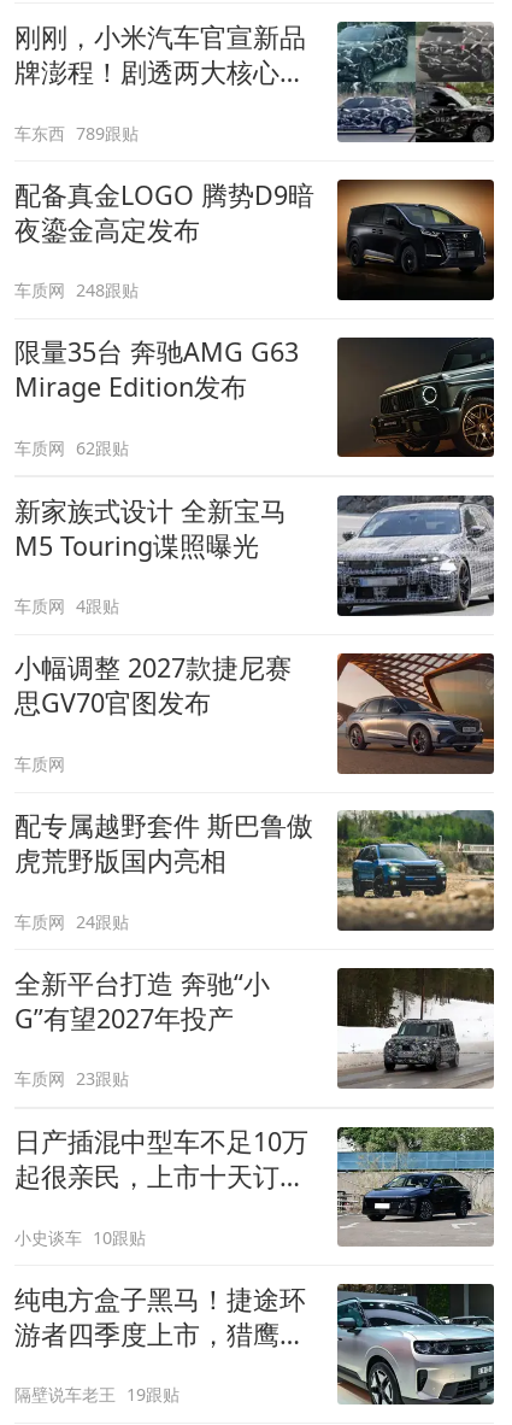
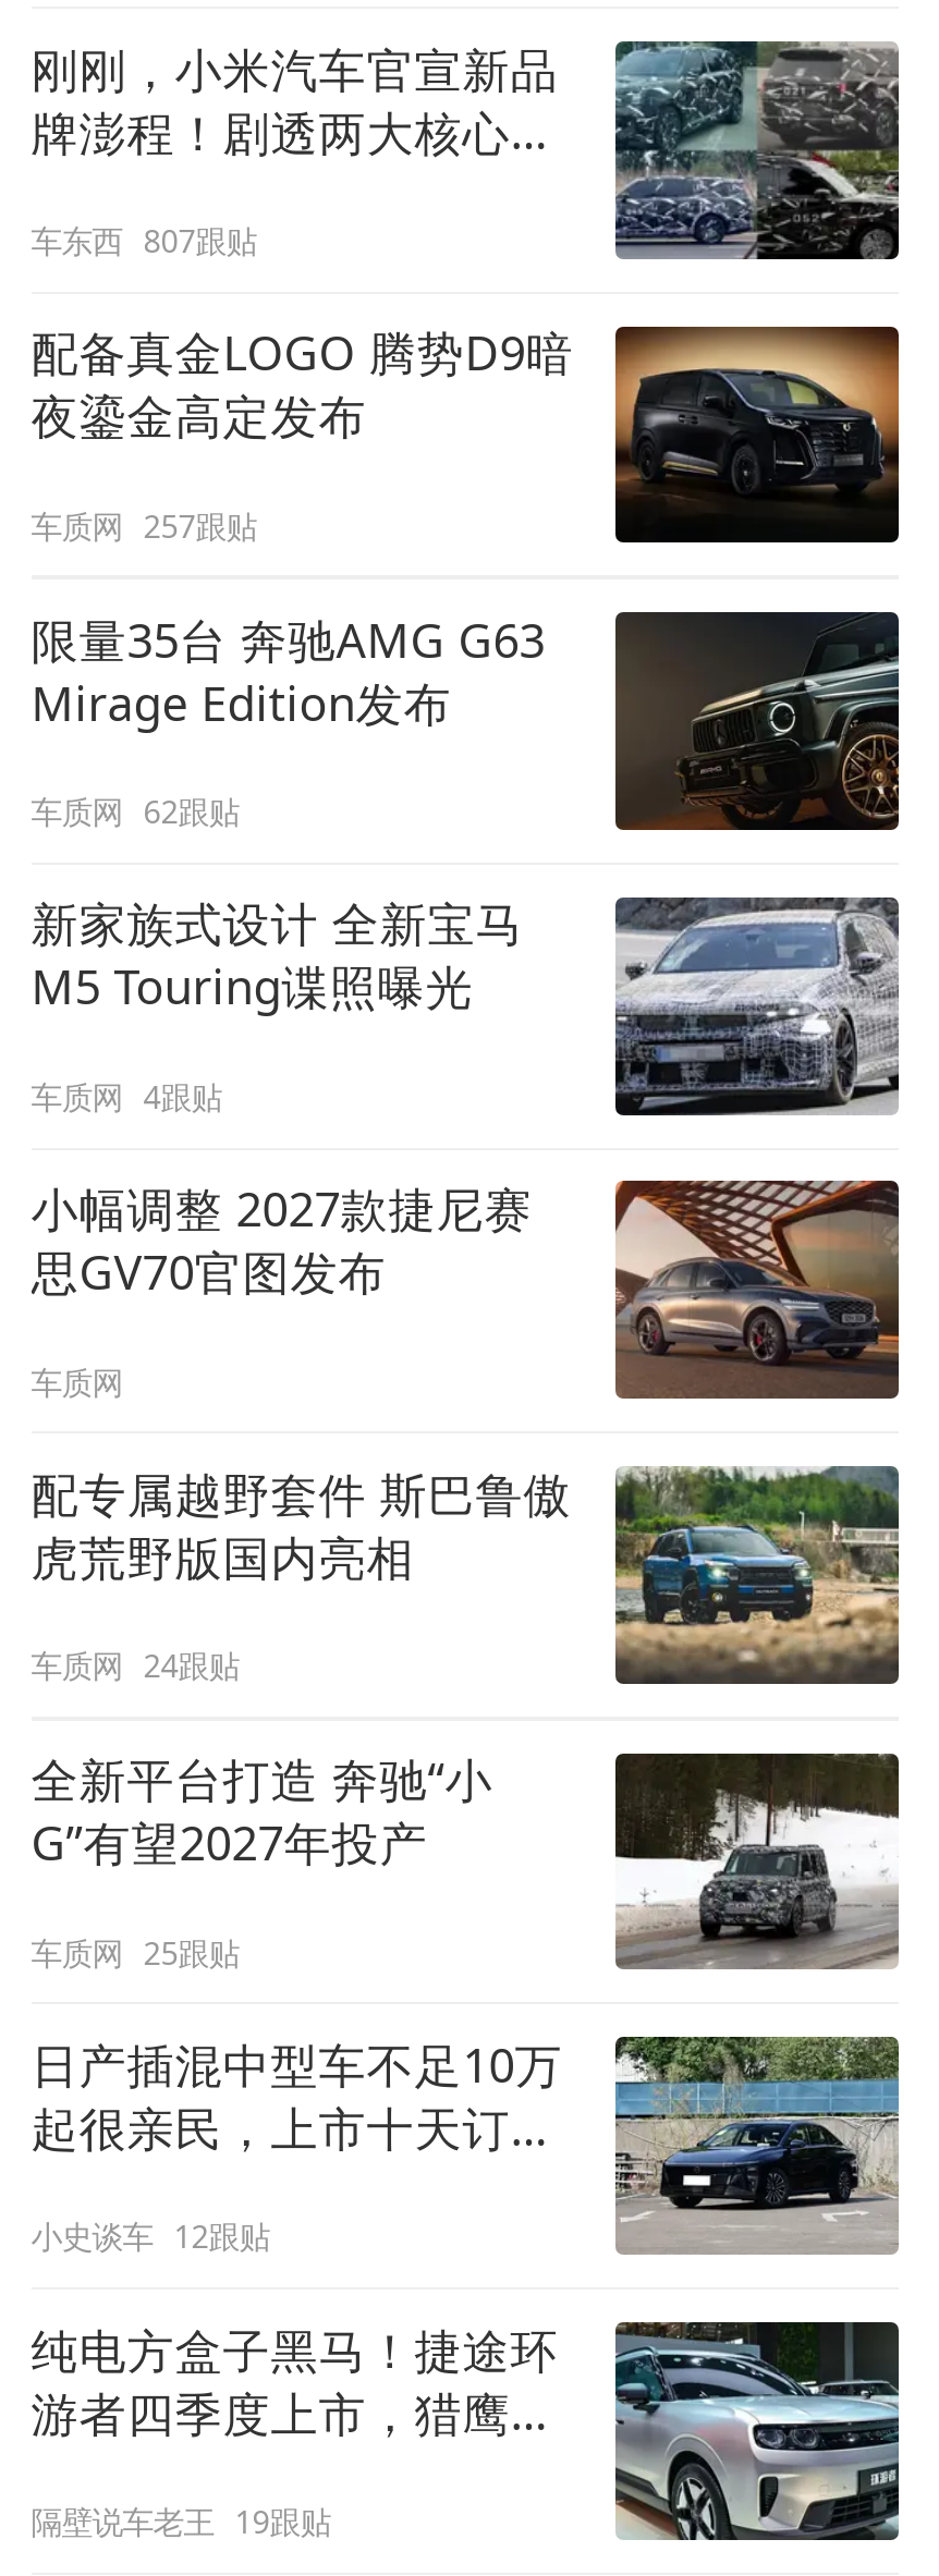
- 车东西 789跟贴
+ 车东西 807跟贴

- 车质网 248跟贴
+ 车质网 257跟贴

- 车质网 23跟贴
+ 车质网 25跟贴

- 小史谈车 10跟贴
+ 小史谈车 12跟贴
